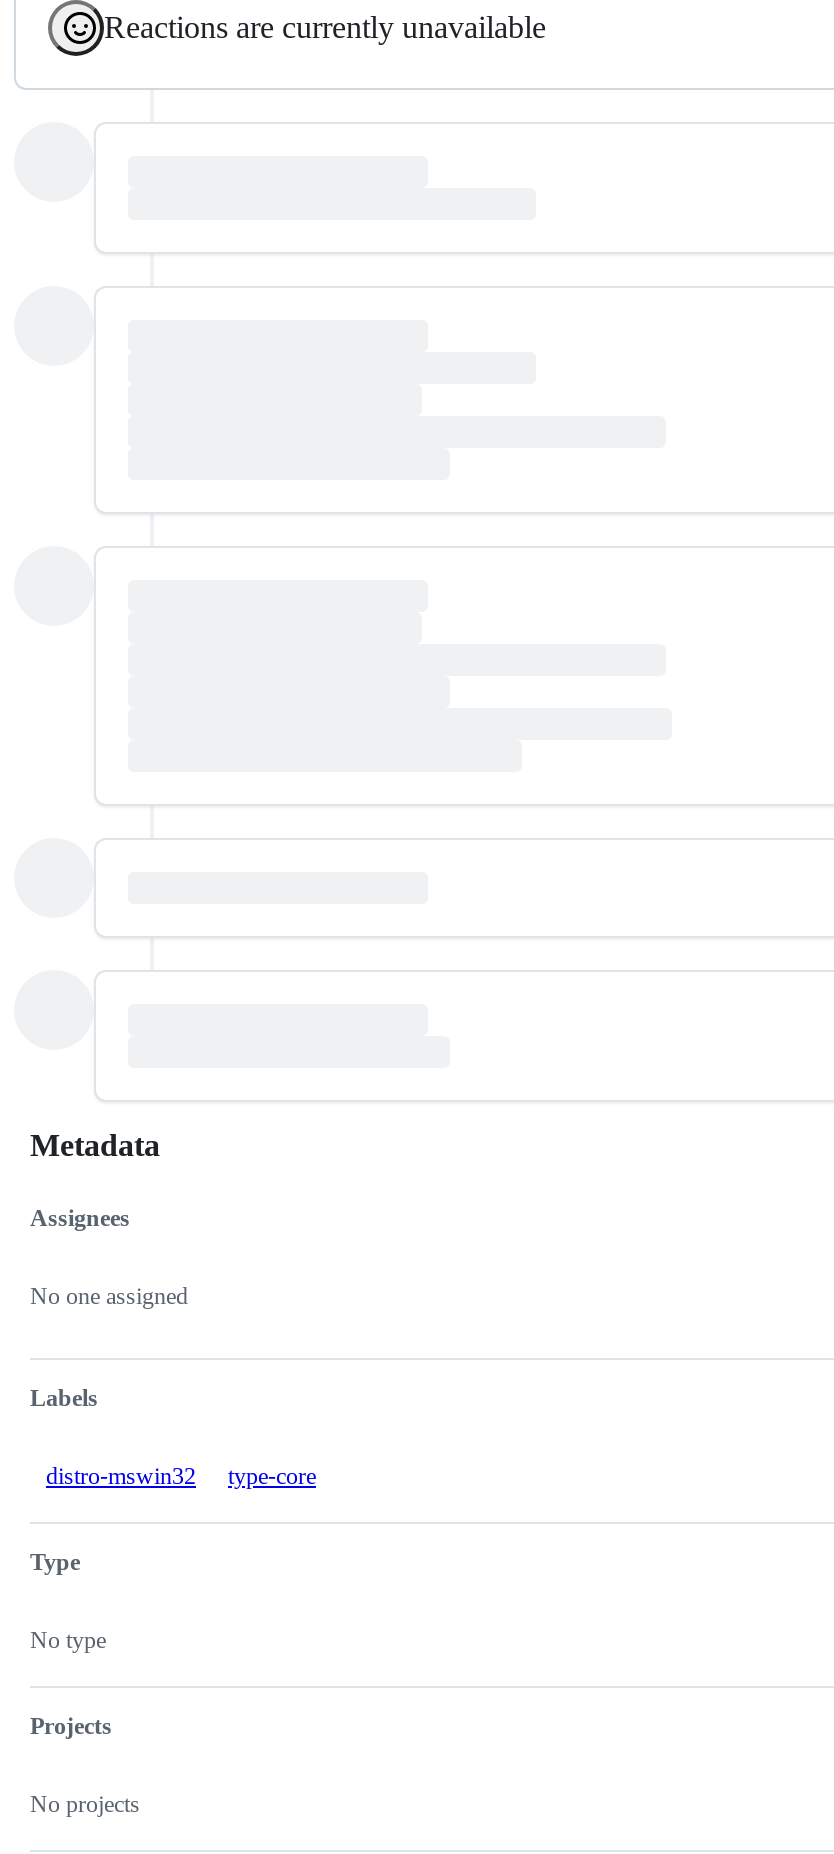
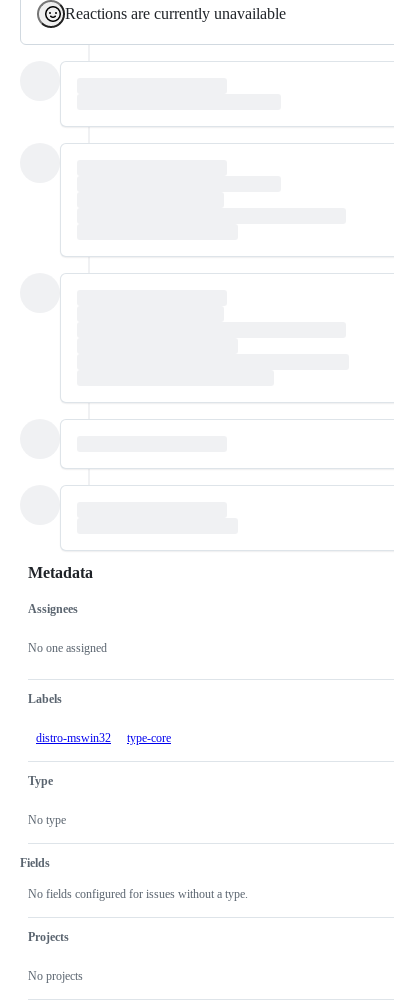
+ Fields
+ No fields configured for issues without a type.
